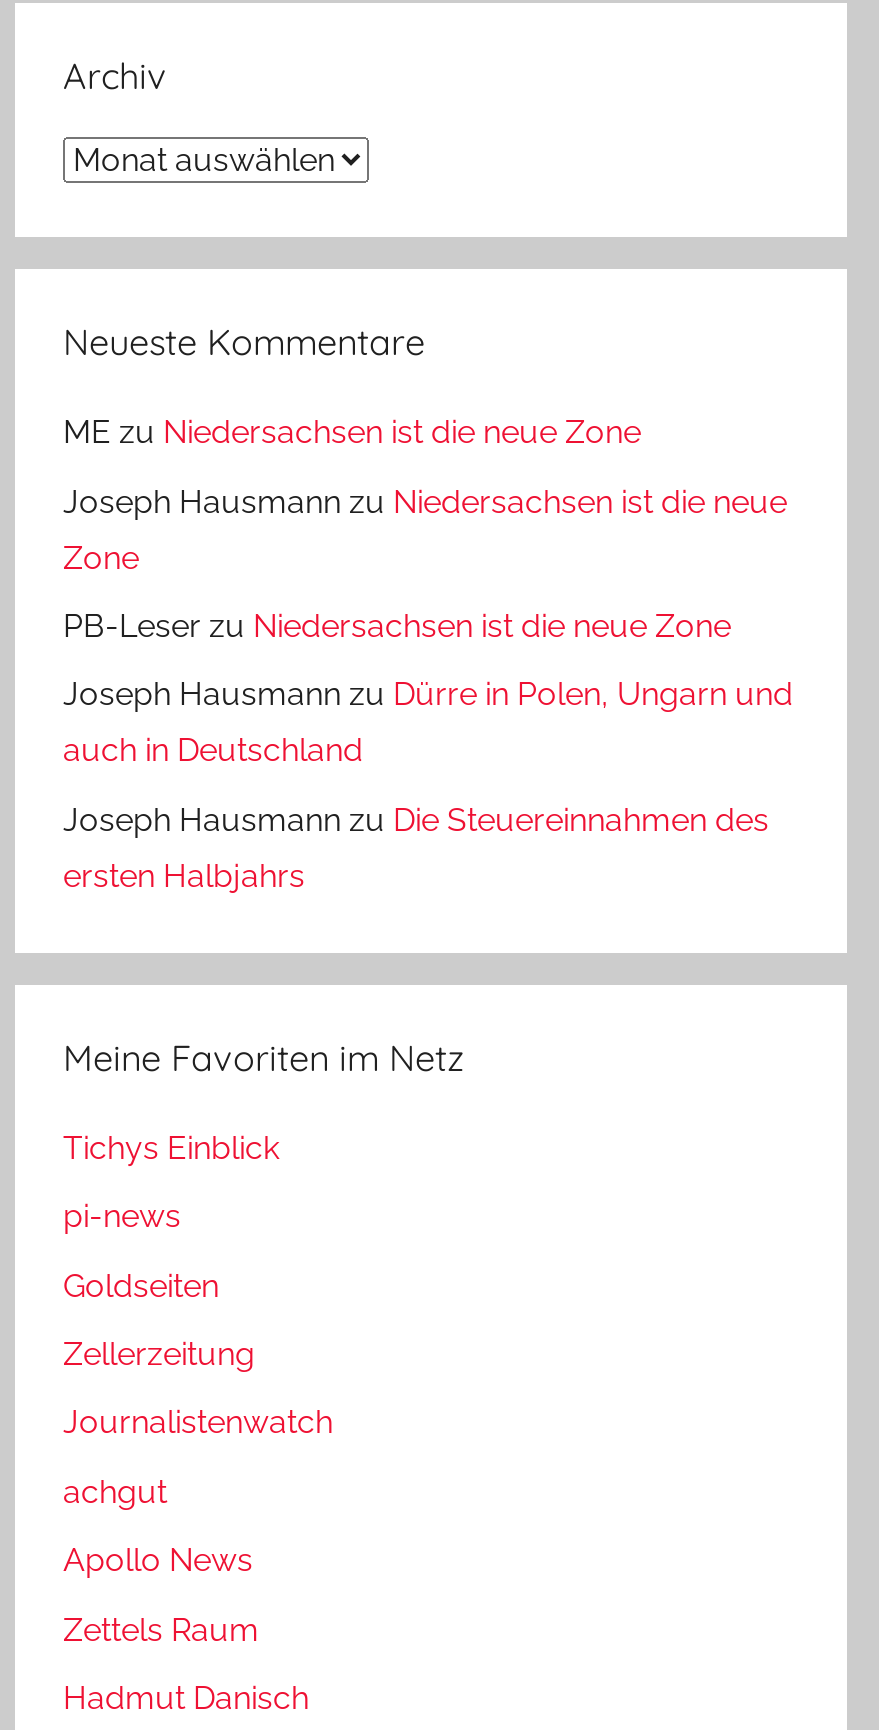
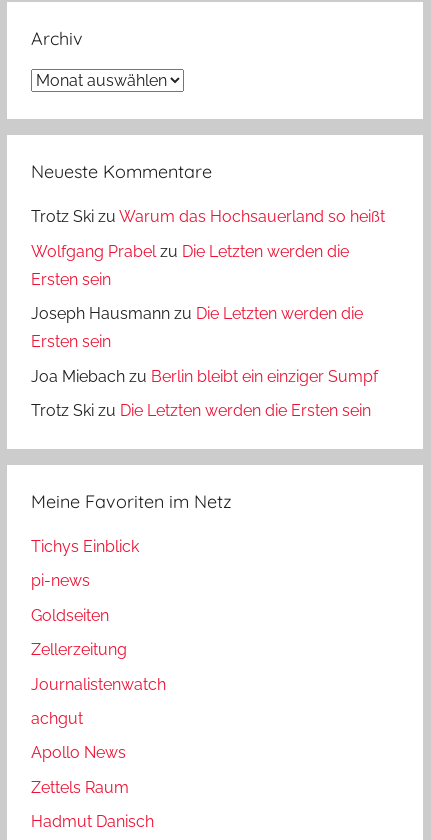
- ME zu Niedersachsen ist die neue Zone
- Joseph Hausmann zu Niedersachsen ist die neue
- Zone
- PB-Leser zu Niedersachsen ist die neue Zone
- Joseph Hausmann zu Dürre in Polen, Ungarn und
- auch in Deutschland
- Joseph Hausmann zu Die Steuereinnahmen des
- ersten Halbjahrs
+ Trotz Ski zu Warum das Hochsauerland so heißt
+ Wolfgang Prabel zu Die Letzten werden die
+ Ersten sein
+ Joseph Hausmann zu Die Letzten werden die
+ Ersten sein
+ Joa Miebach zu Berlin bleibt ein einziger Sumpf
+ Trotz Ski zu Die Letzten werden die Ersten sein
